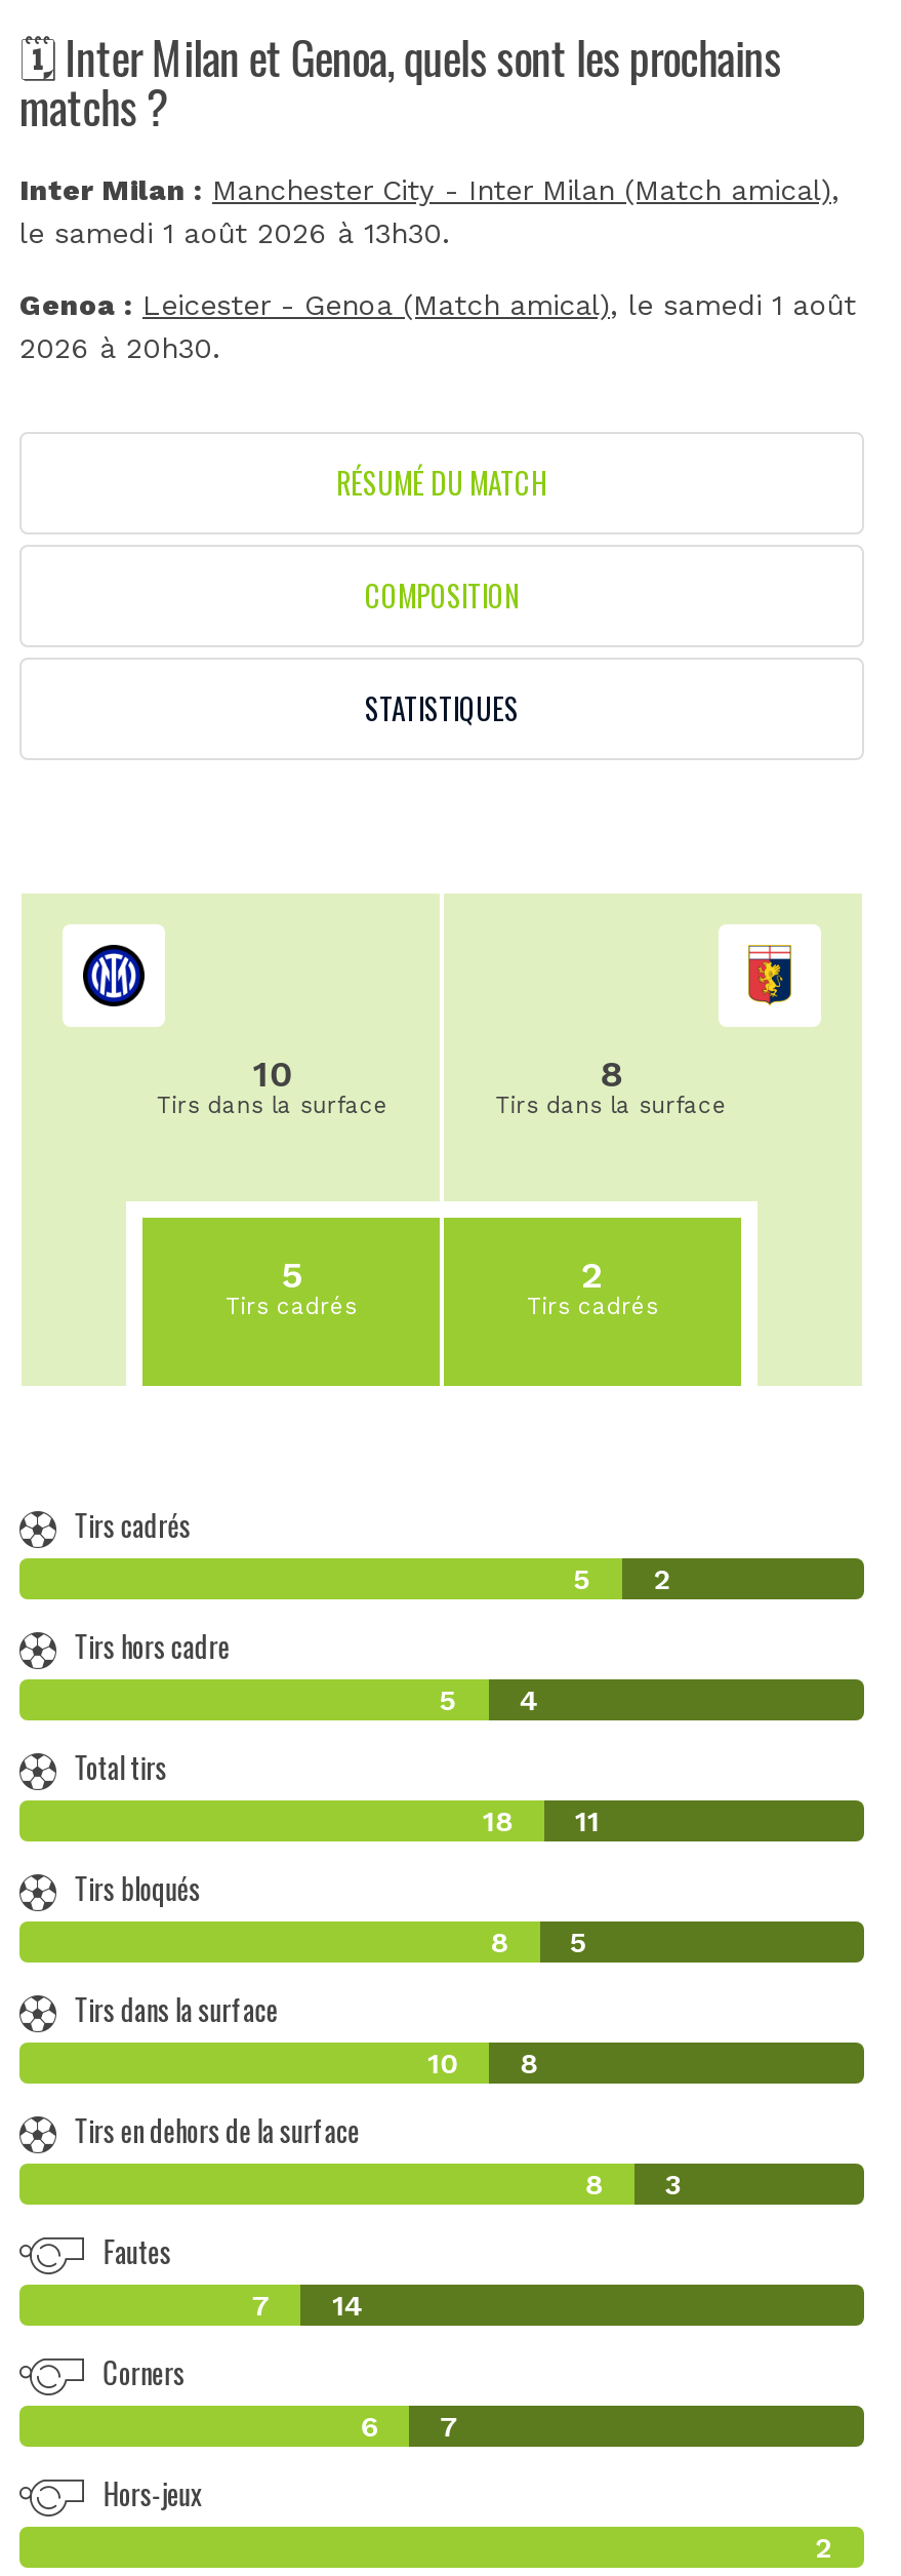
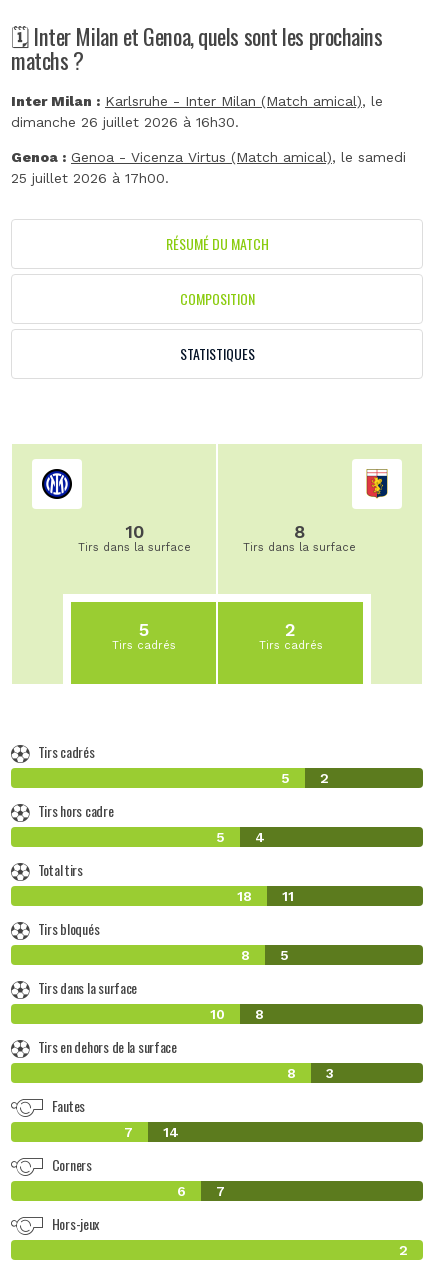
- Inter Milan : Manchester City - Inter Milan (Match amical),
- le samedi 1 août 2026 à 13h30.
+ Inter Milan : Karlsruhe - Inter Milan (Match amical), le
+ dimanche 26 juillet 2026 à 16h30.

- Genoa : Leicester - Genoa (Match amical), le samedi 1 août
- 2026 à 20h30.
+ Genoa : Genoa - Vicenza Virtus (Match amical), le samedi
+ 25 juillet 2026 à 17h00.
